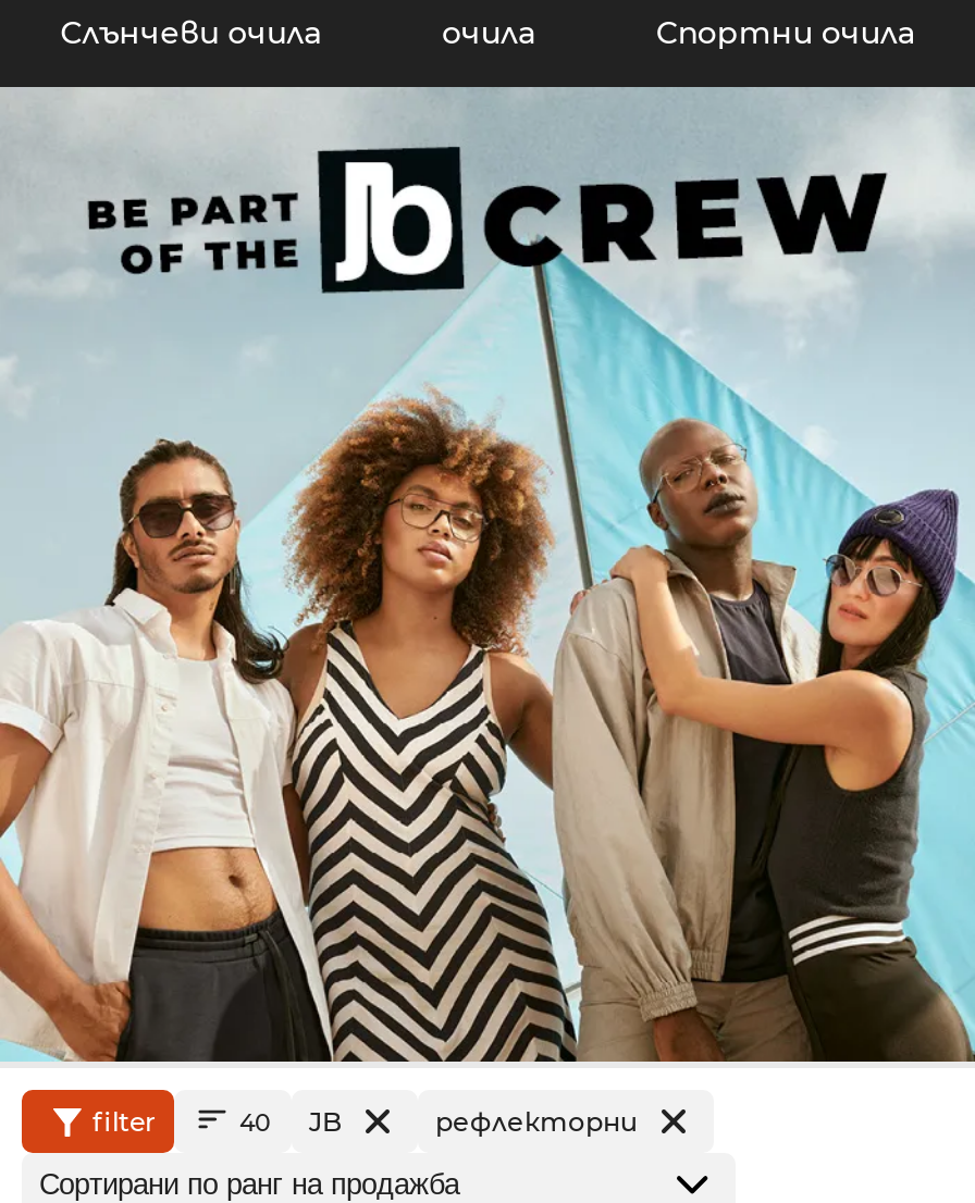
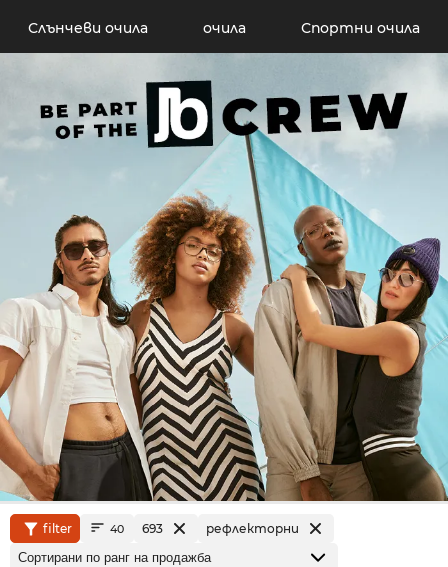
- JB
+ 693
